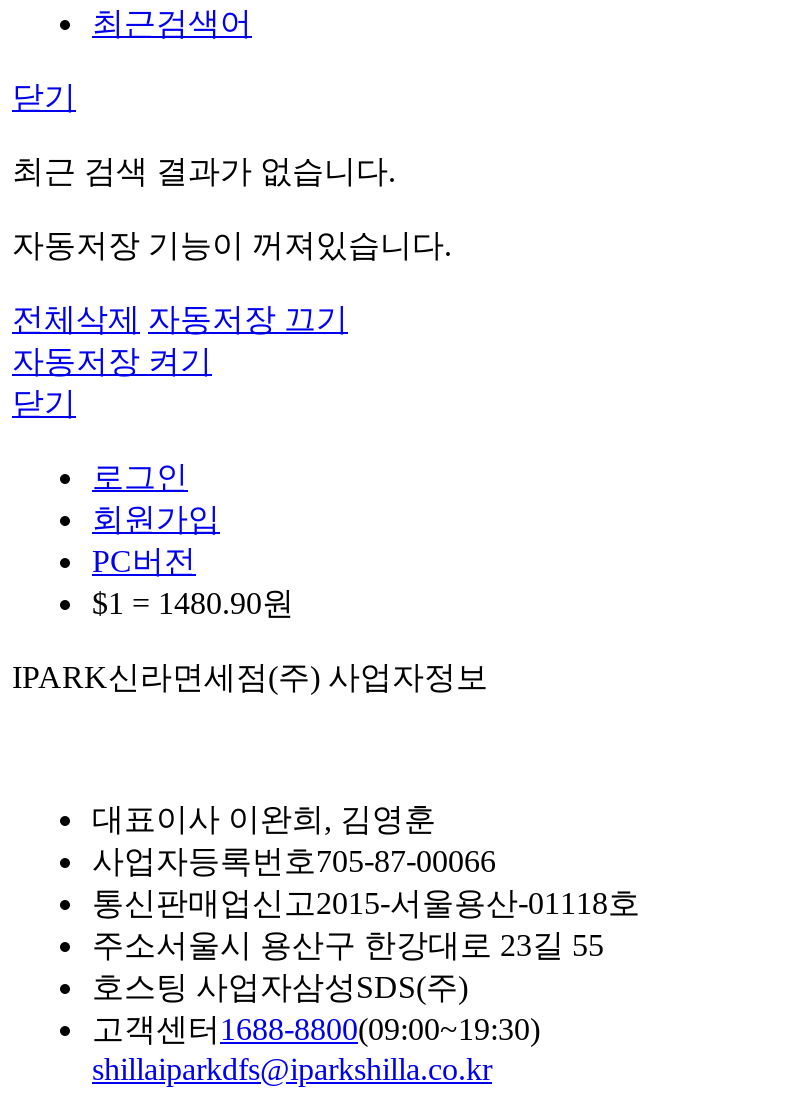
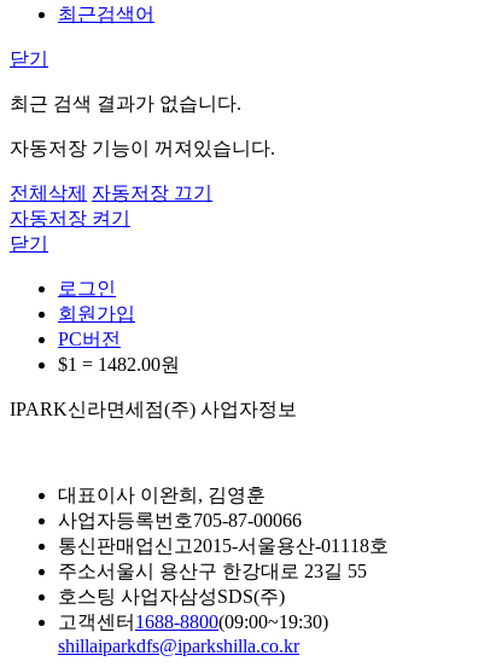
- $1 = 1480.90원
+ $1 = 1482.00원
